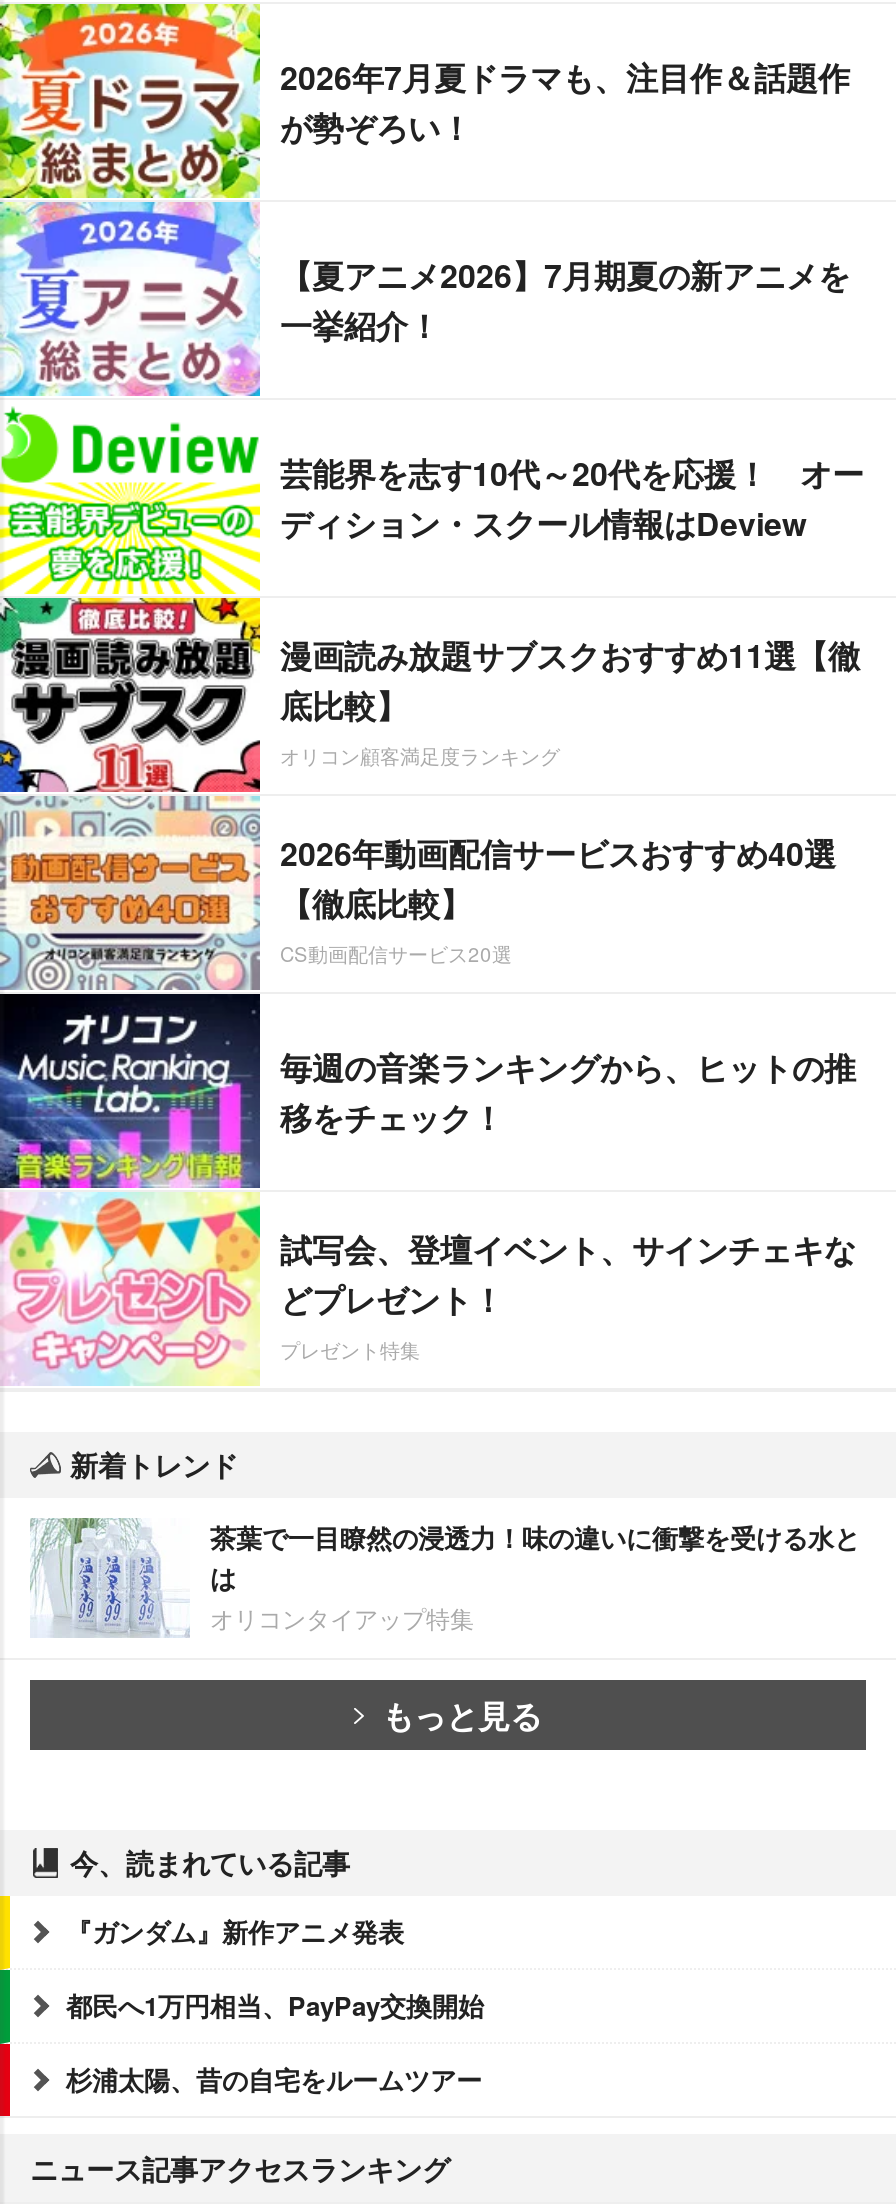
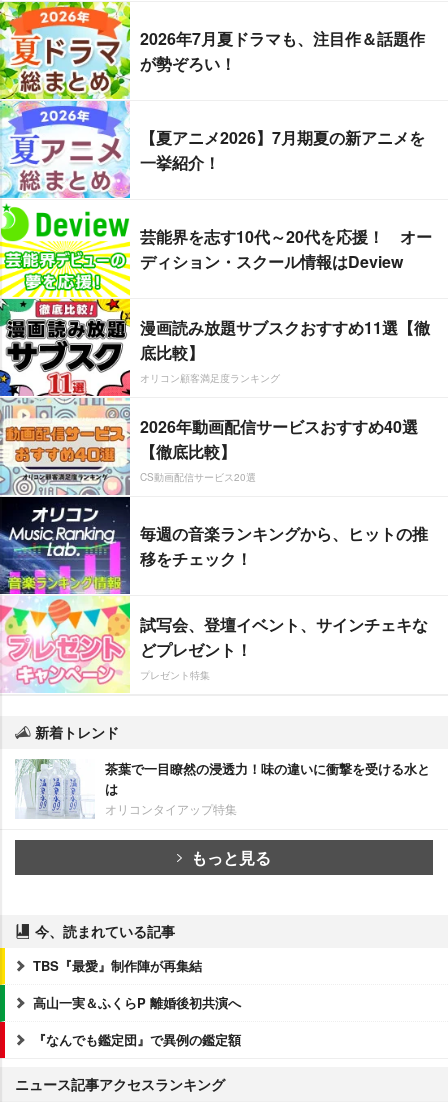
- 『ガンダム』新作アニメ発表
+ TBS『最愛』制作陣が再集結

- 都民へ1万円相当、PayPay交換開始
+ 高山一実＆ふくらP 離婚後初共演へ

- 杉浦太陽、昔の自宅をルームツアー
+ 『なんでも鑑定団』で異例の鑑定額
